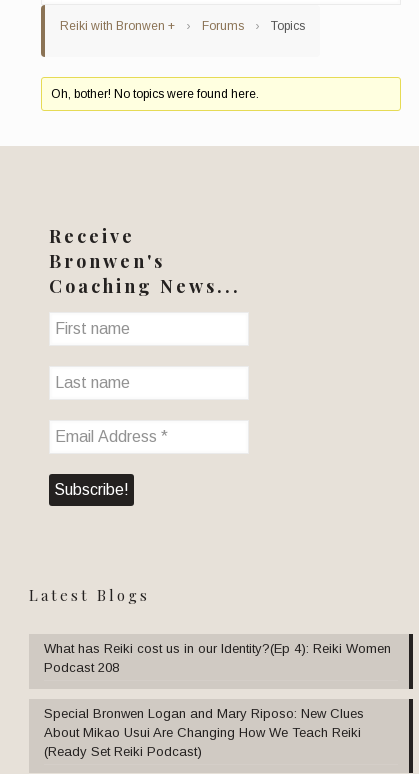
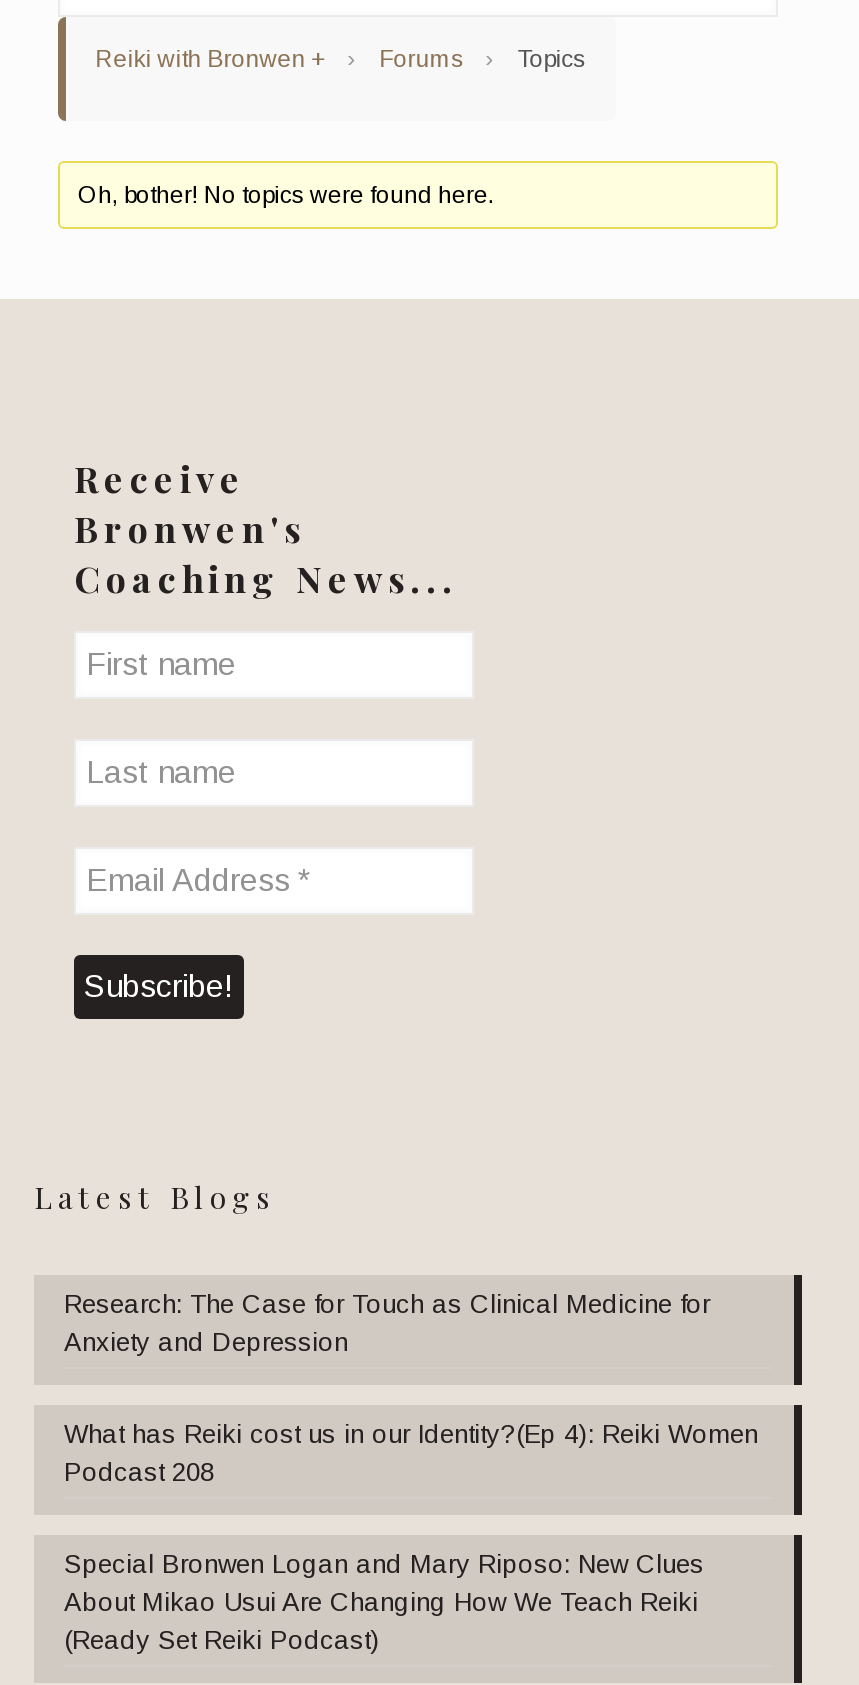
+ Research: The Case for Touch as Clinical Medicine for
+ Anxiety and Depression
